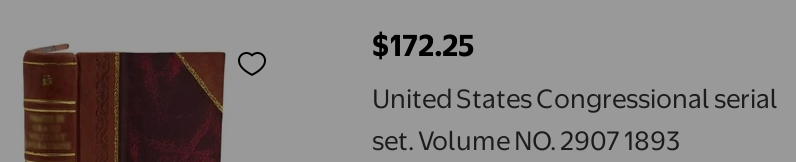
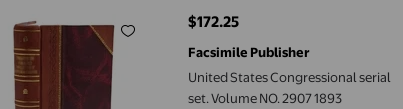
+ Facsimile Publisher
